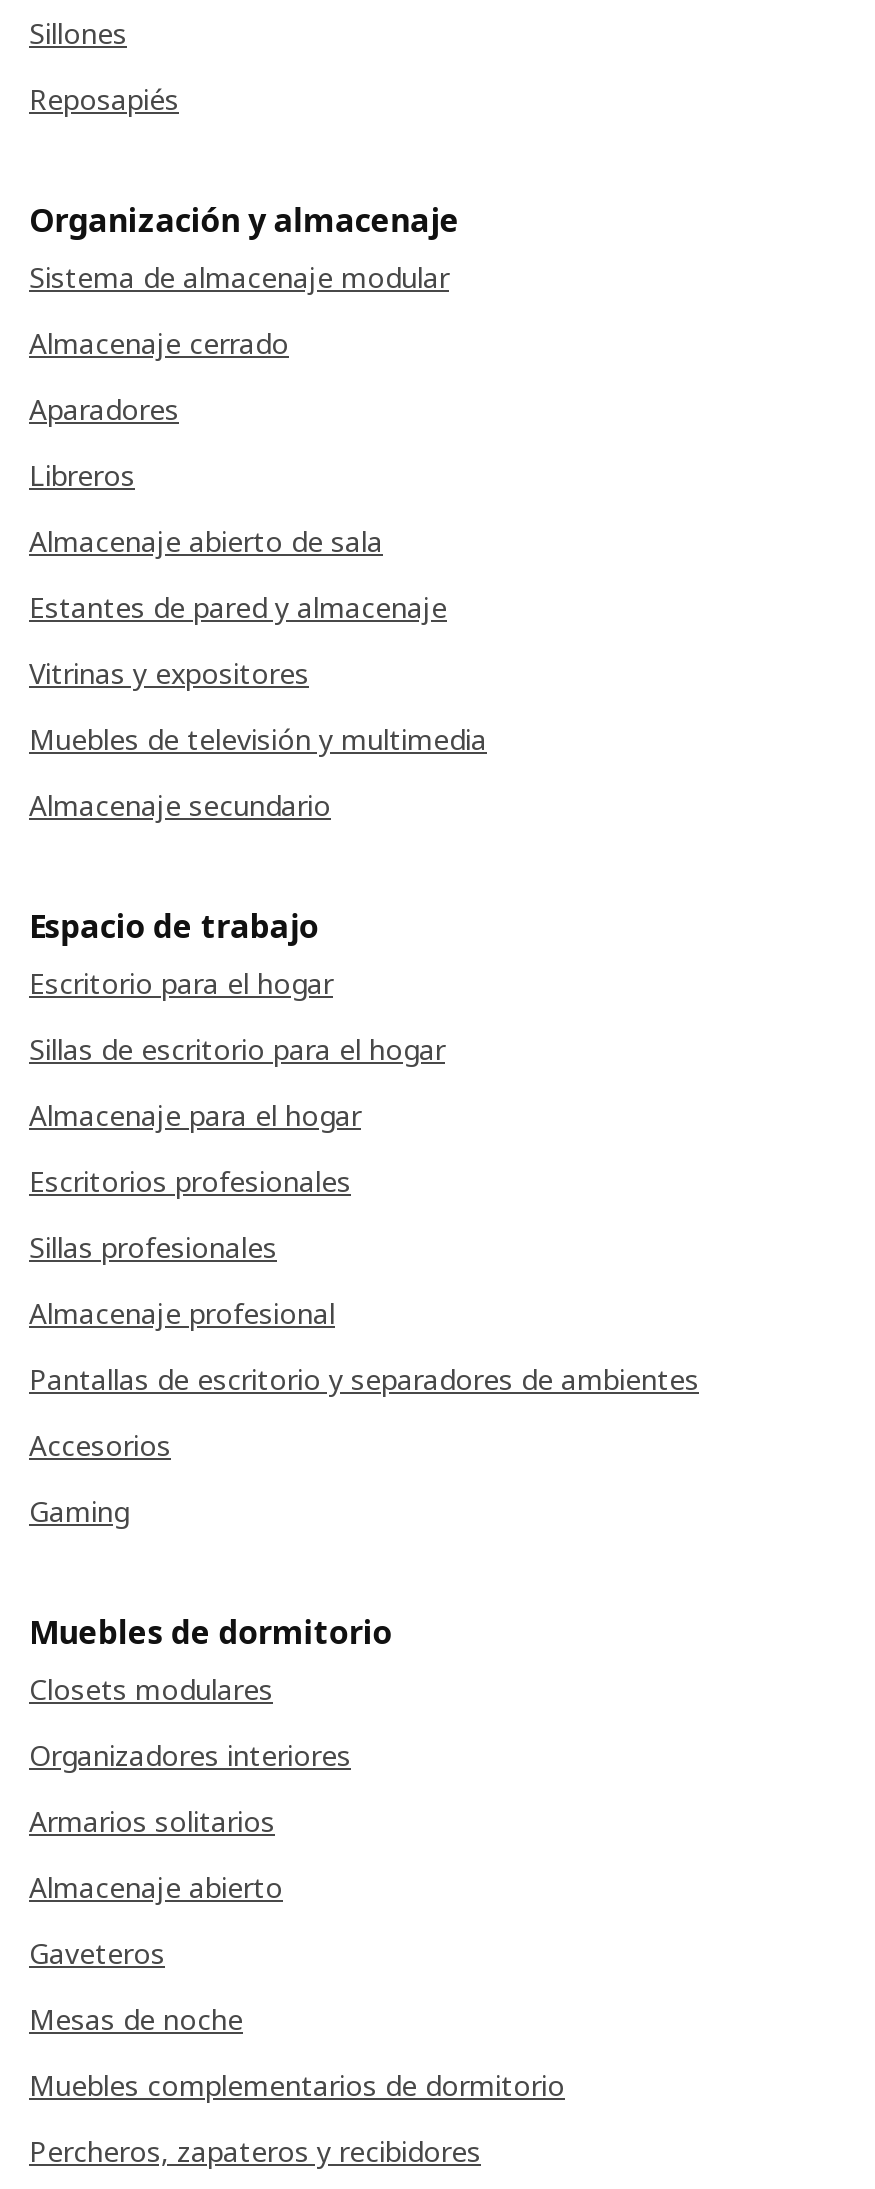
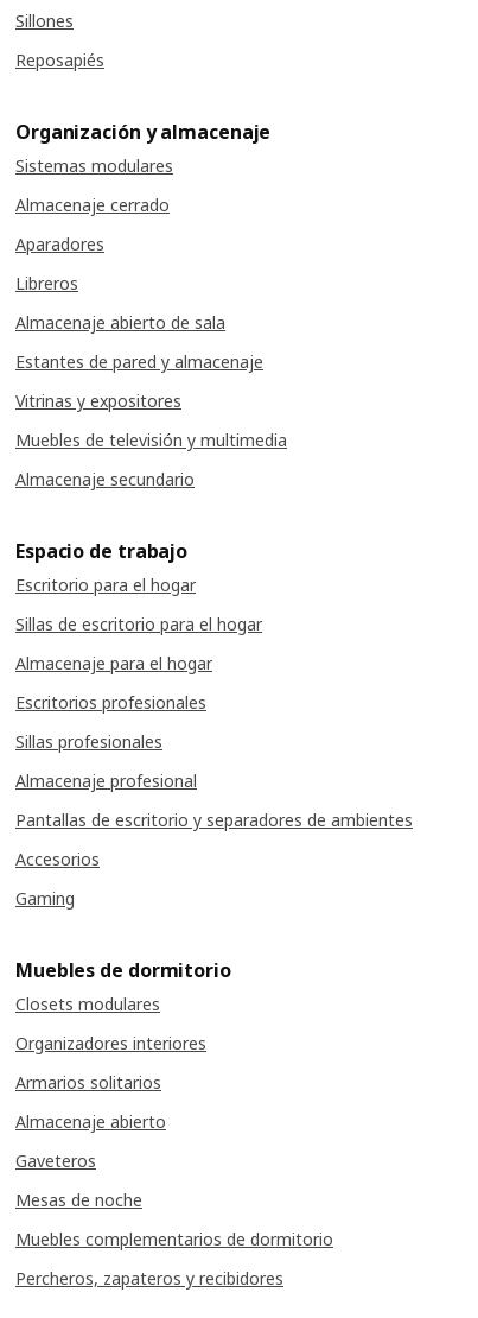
- Sistema de almacenaje modular
+ Sistemas modulares
